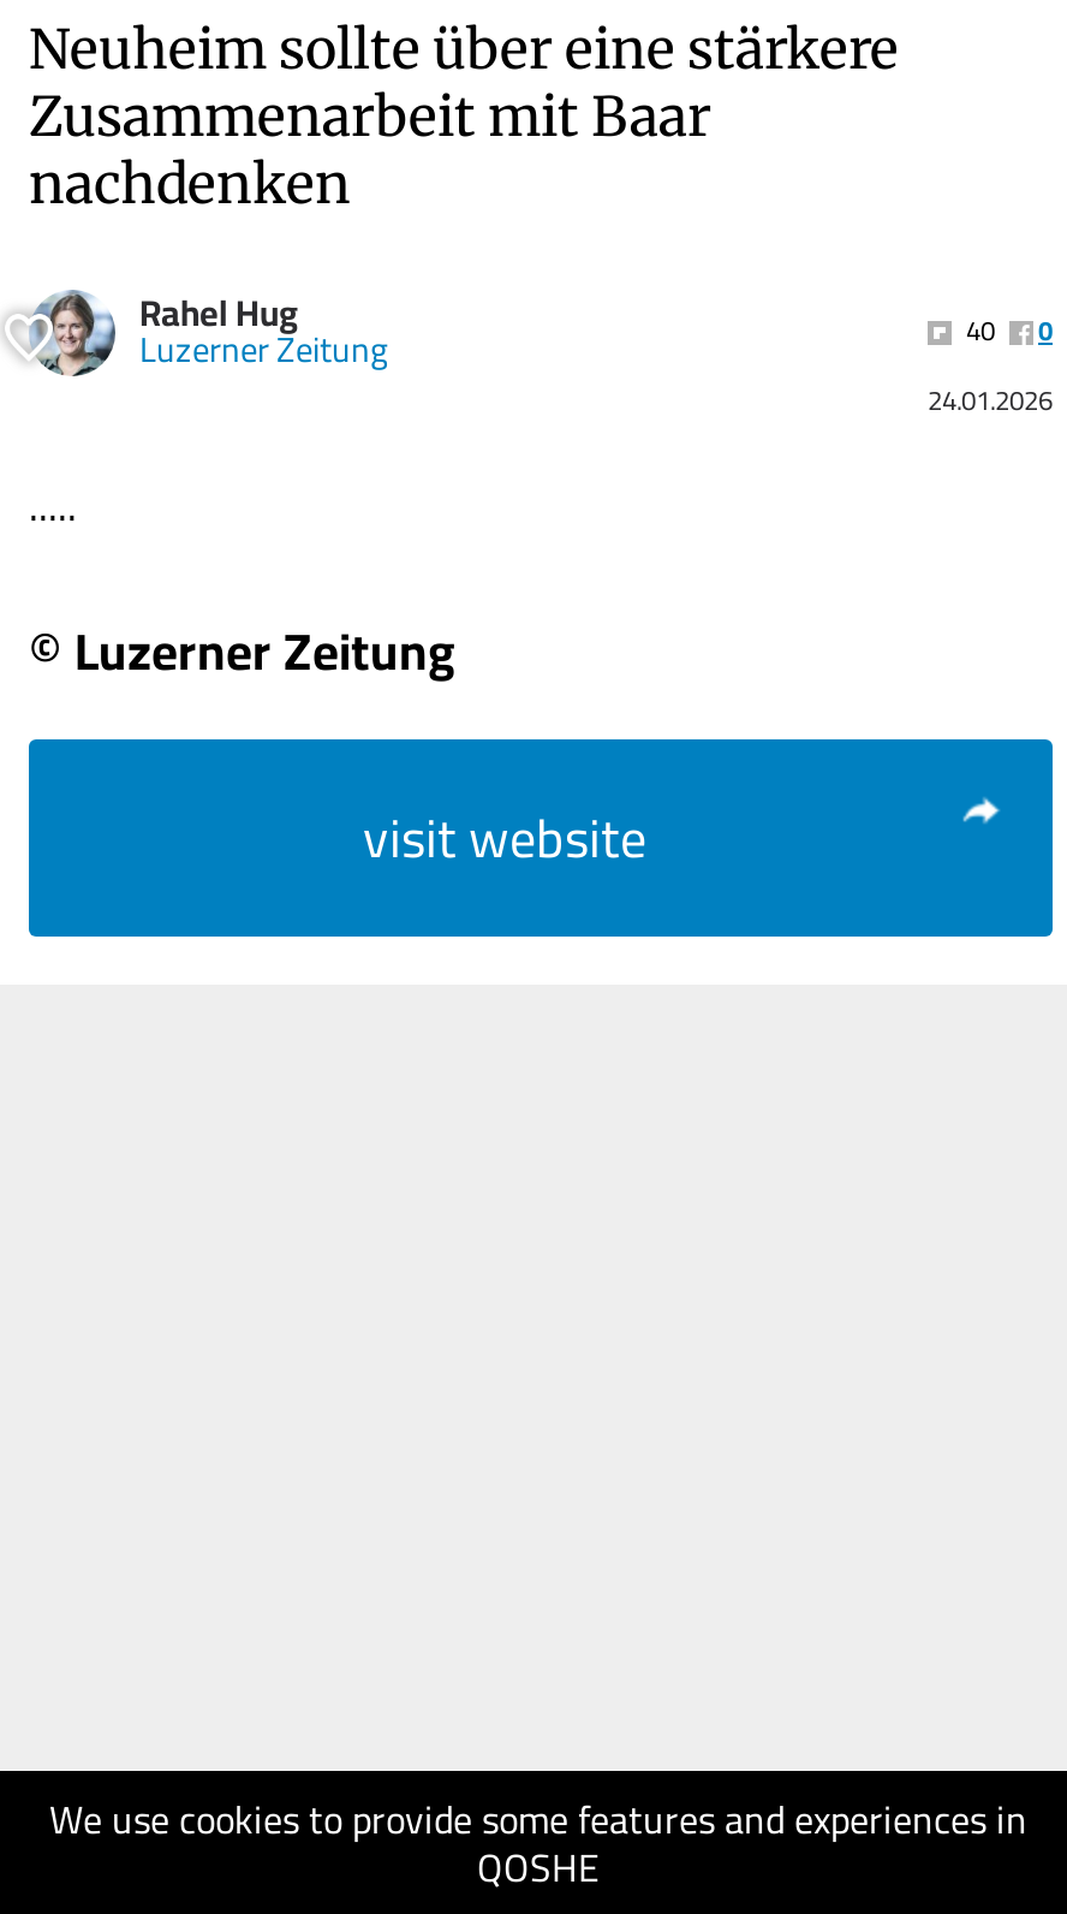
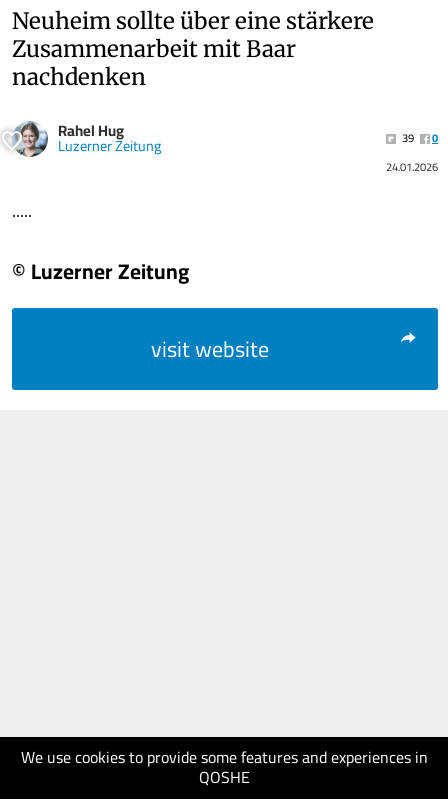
- 40 0
+ 39 0
